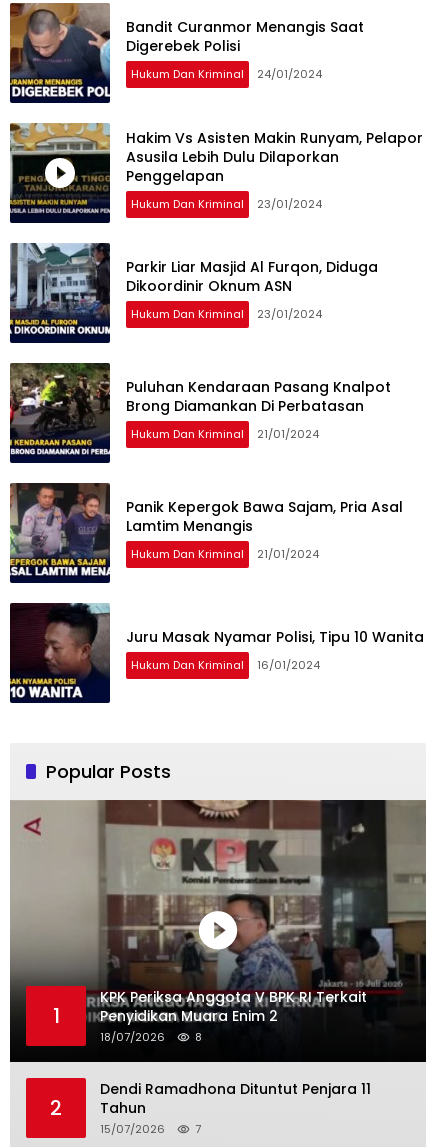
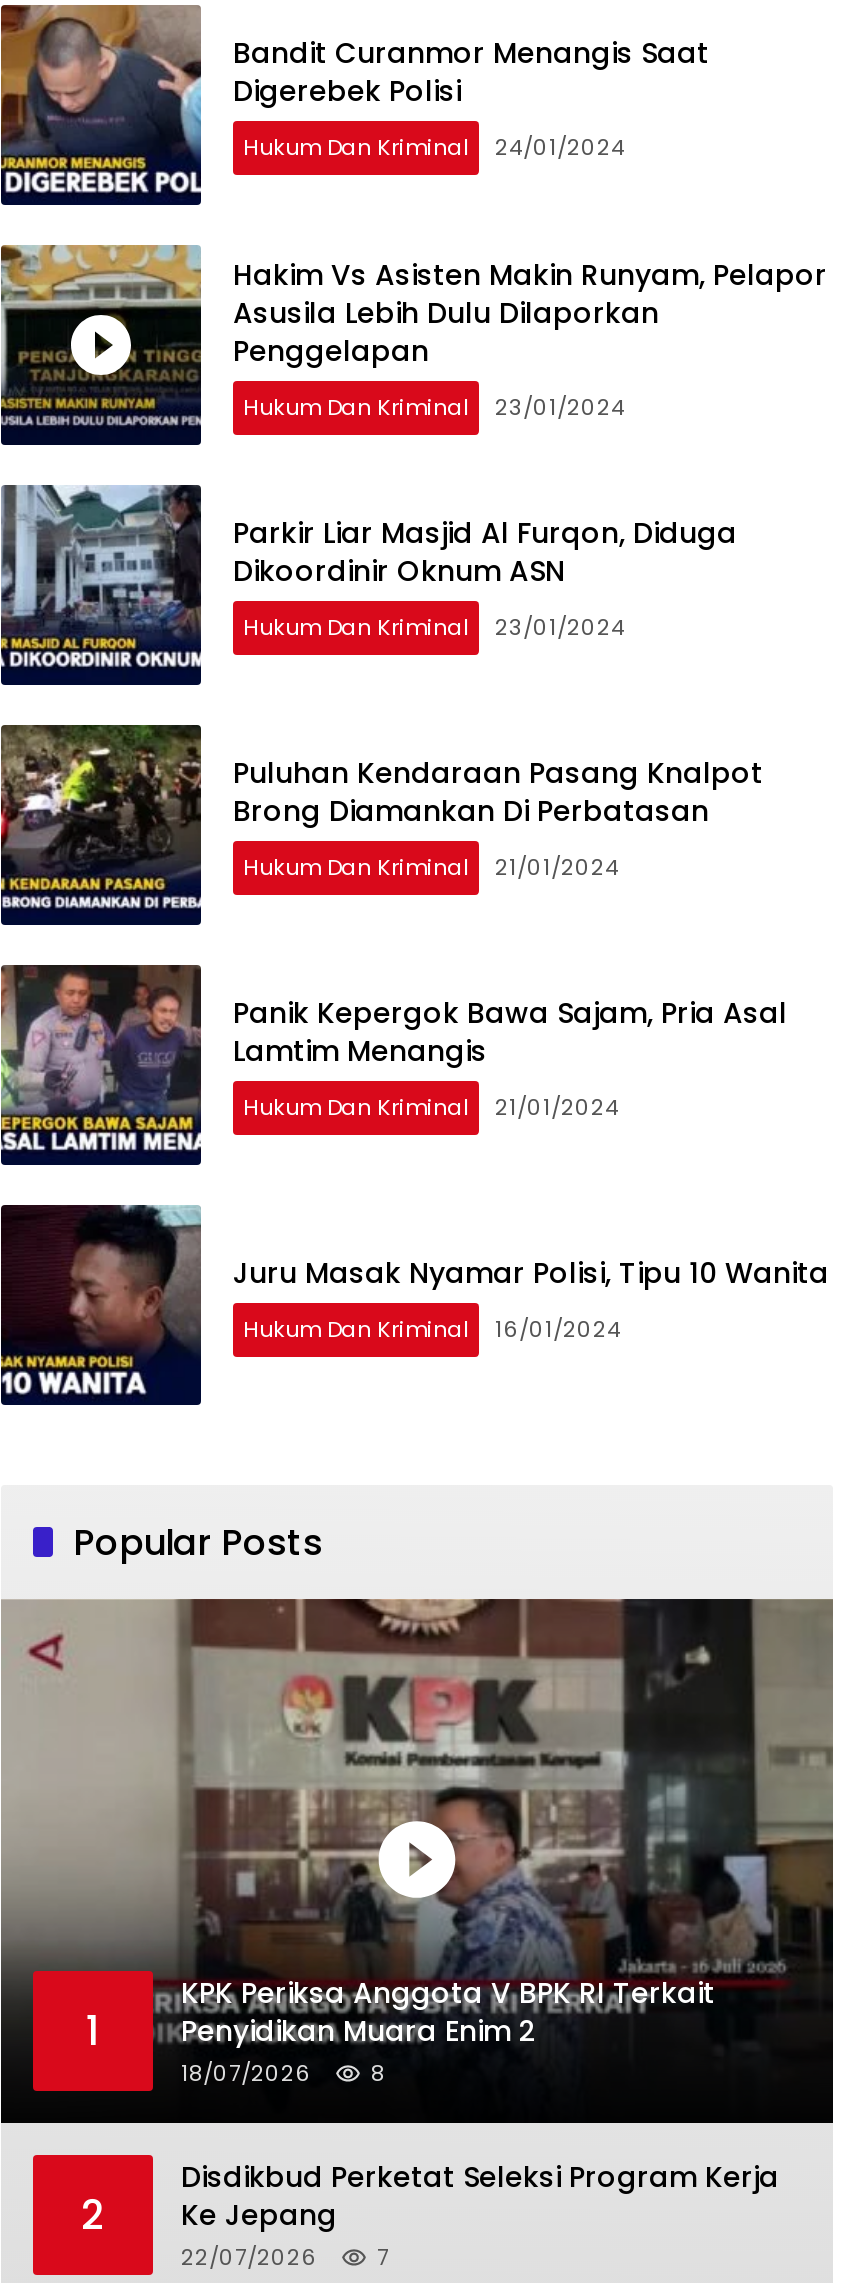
- Dendi Ramadhona Dituntut Penjara 11
- Tahun
- 15/07/2026
+ Disdikbud Perketat Seleksi Program Kerja
+ Ke Jepang
+ 22/07/2026
